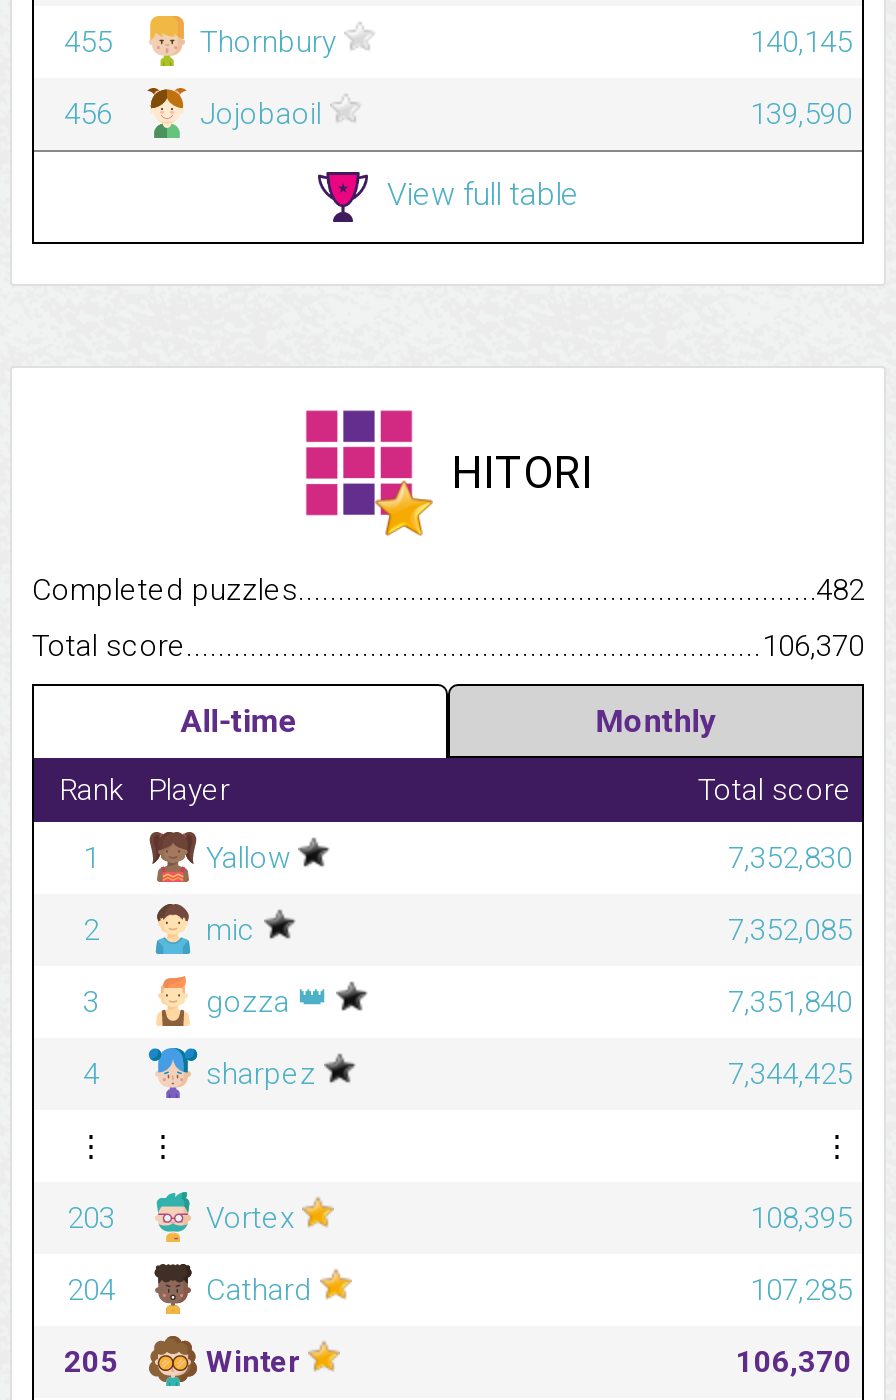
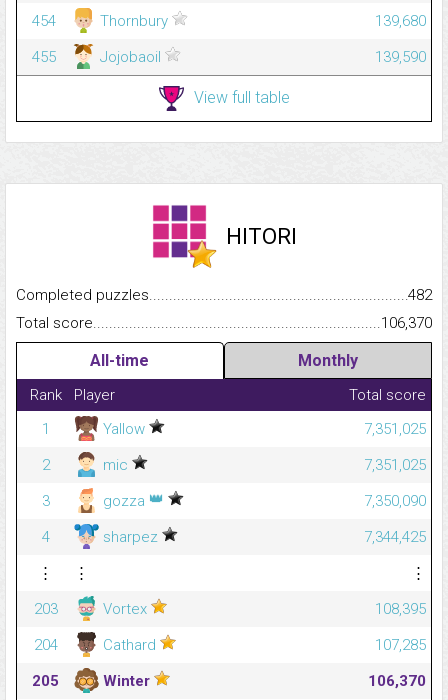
- 455
+ 454

- 140,145
+ 139,680

- 456
+ 455

- 7,352,830
+ 7,351,025

- 7,352,085
+ 7,351,025

- 7,351,840
+ 7,350,090
